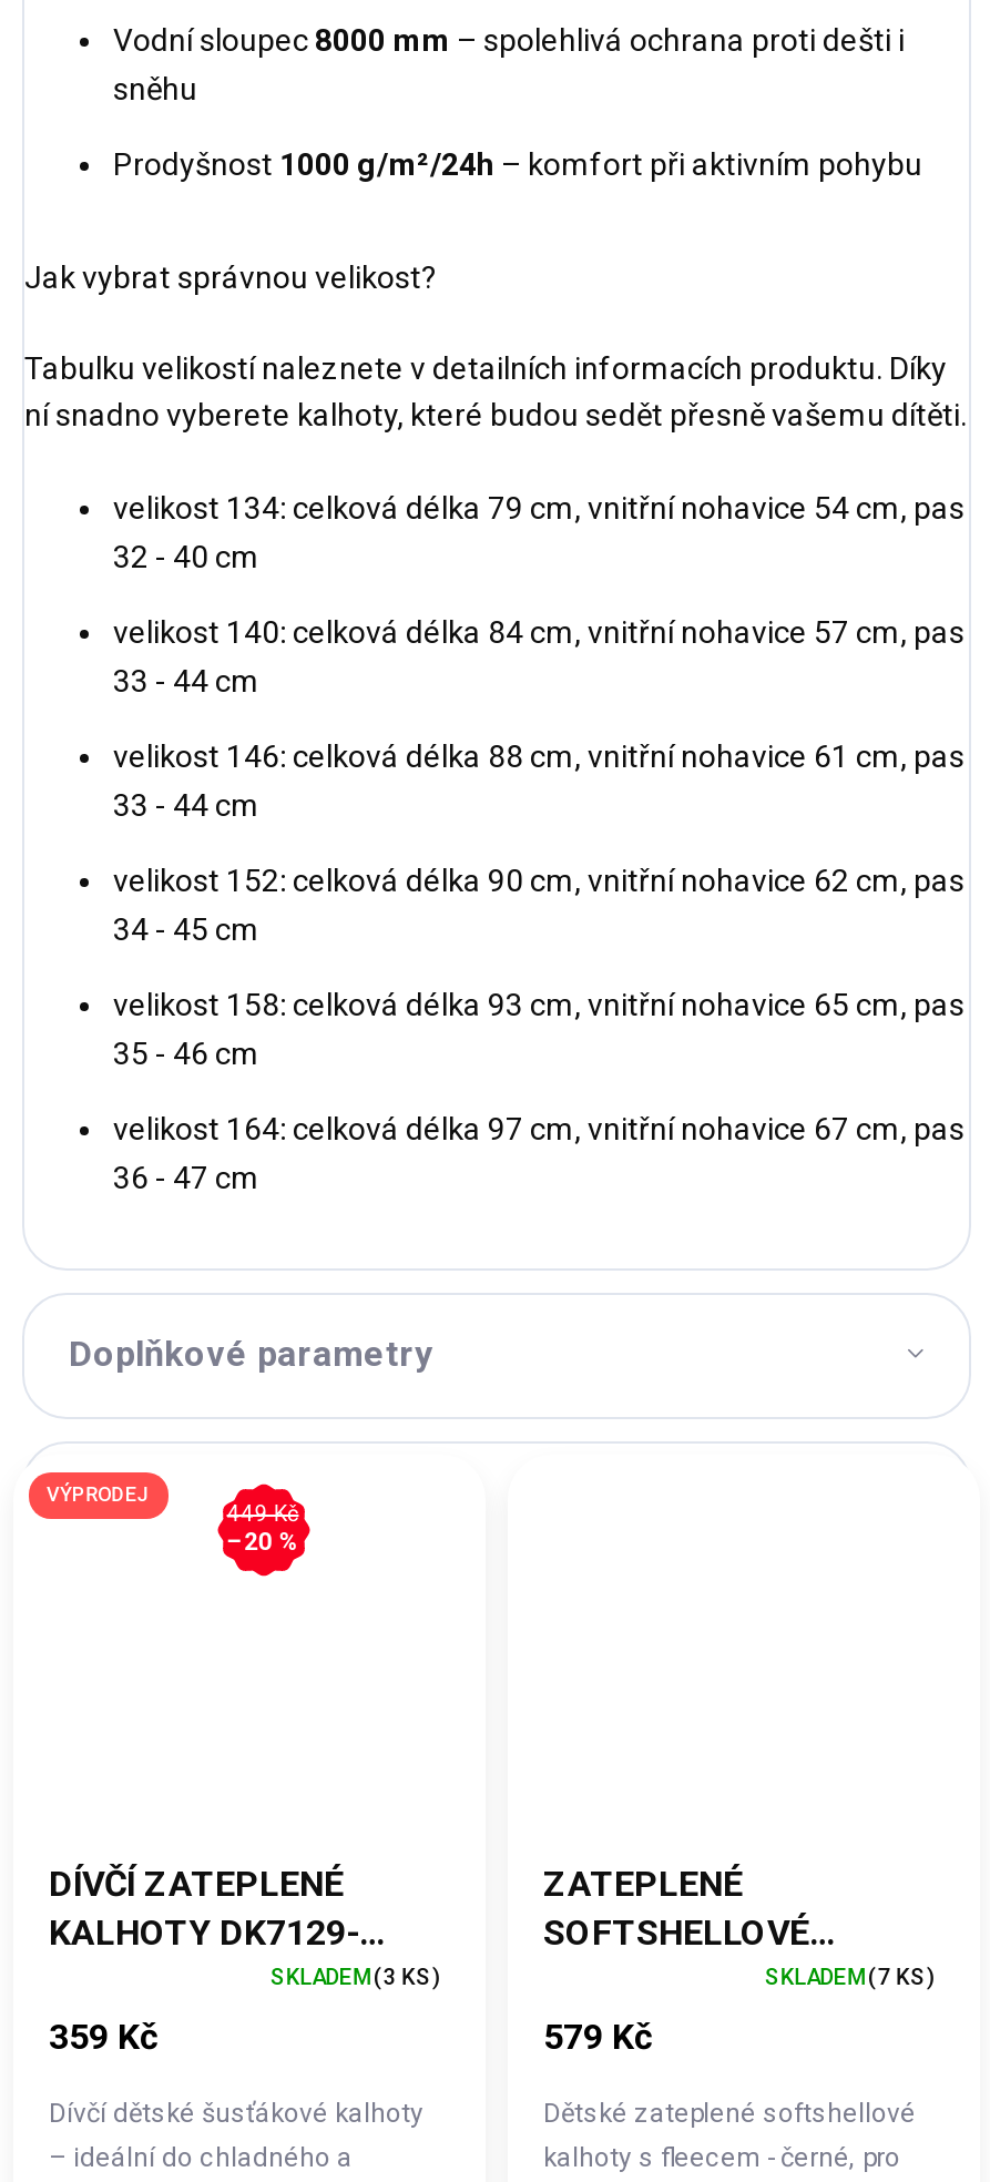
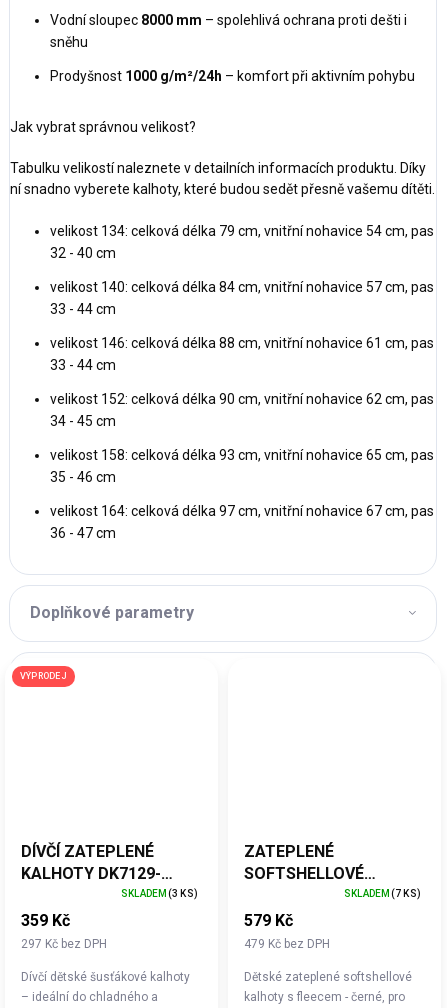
- 449 Kč
- –20 %

+ 297 Kč bez DPH

+ 479 Kč bez DPH
